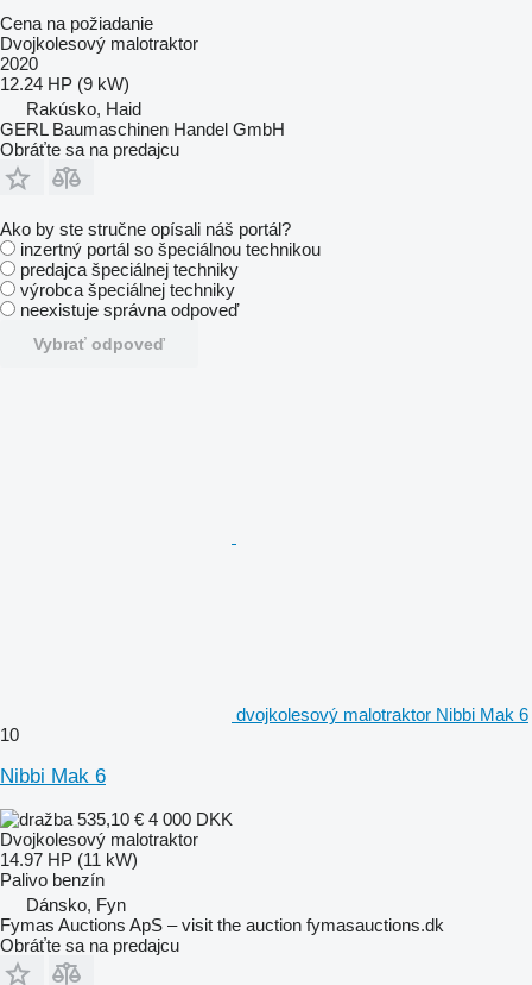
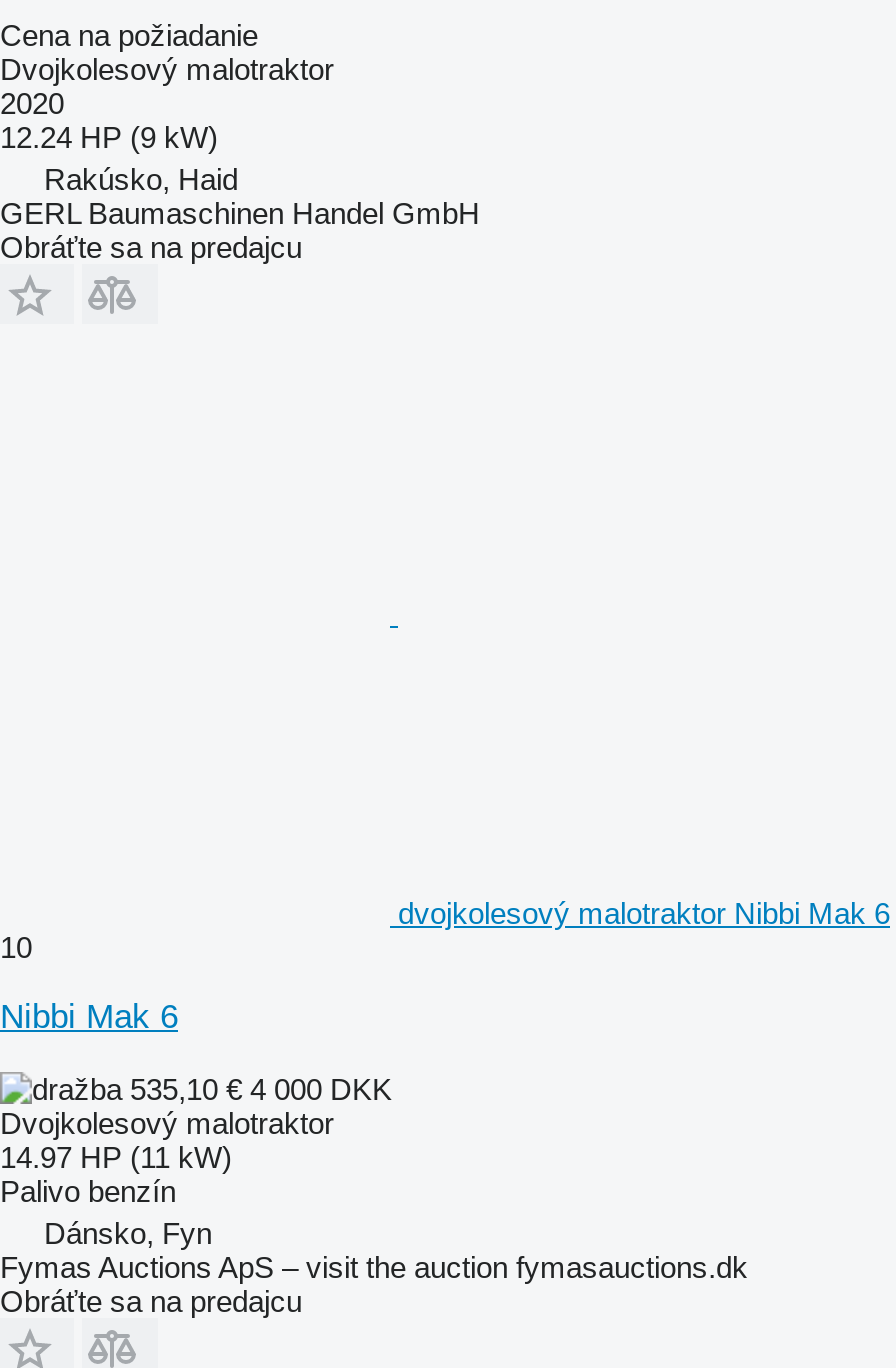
- Ako by ste stručne opísali náš portál?
- inzertný portál so špeciálnou technikou
- predajca špeciálnej techniky
- výrobca špeciálnej techniky
- neexistuje správna odpoveď
- Vybrať odpoveď
